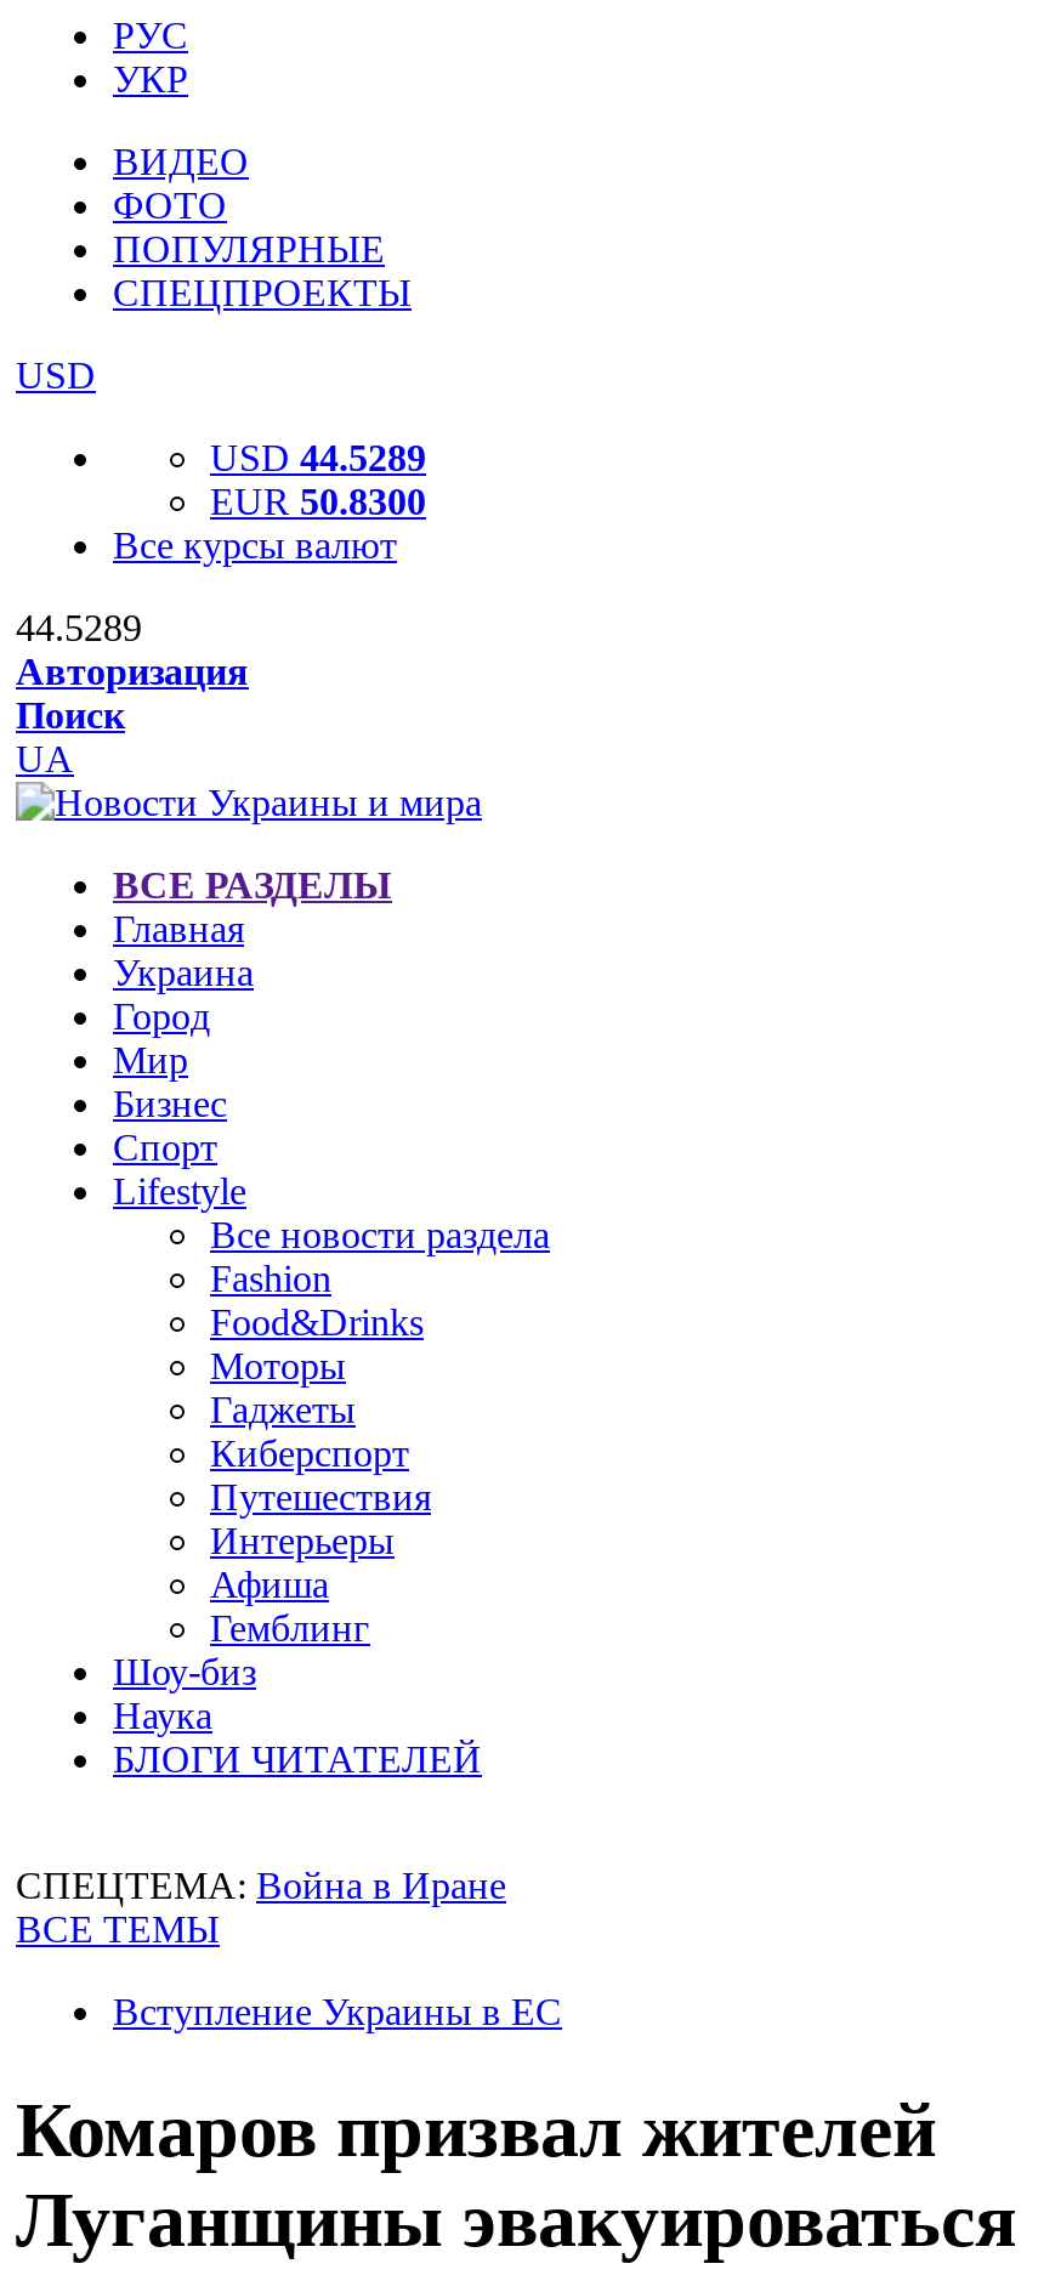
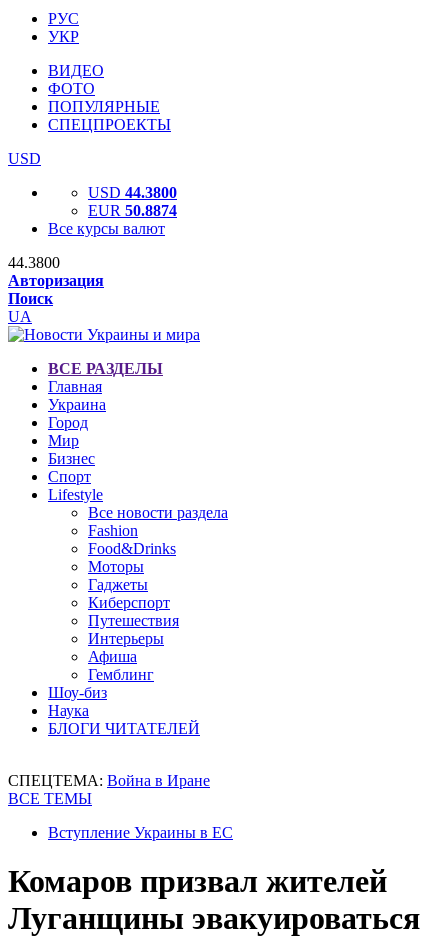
- USD 44.5289
+ USD 44.3800

- EUR 50.8300
+ EUR 50.8874

- 44.5289
+ 44.3800
